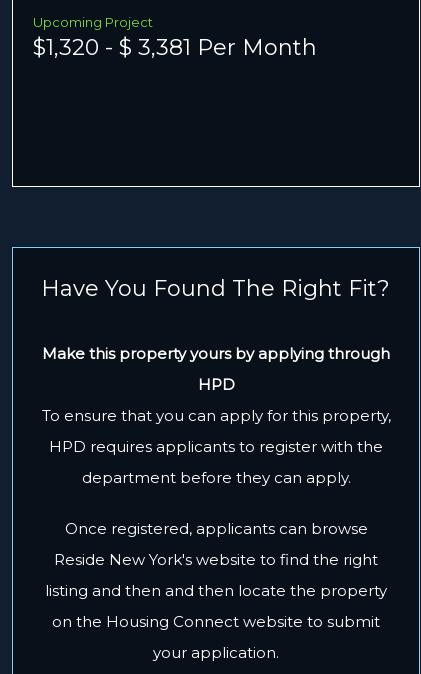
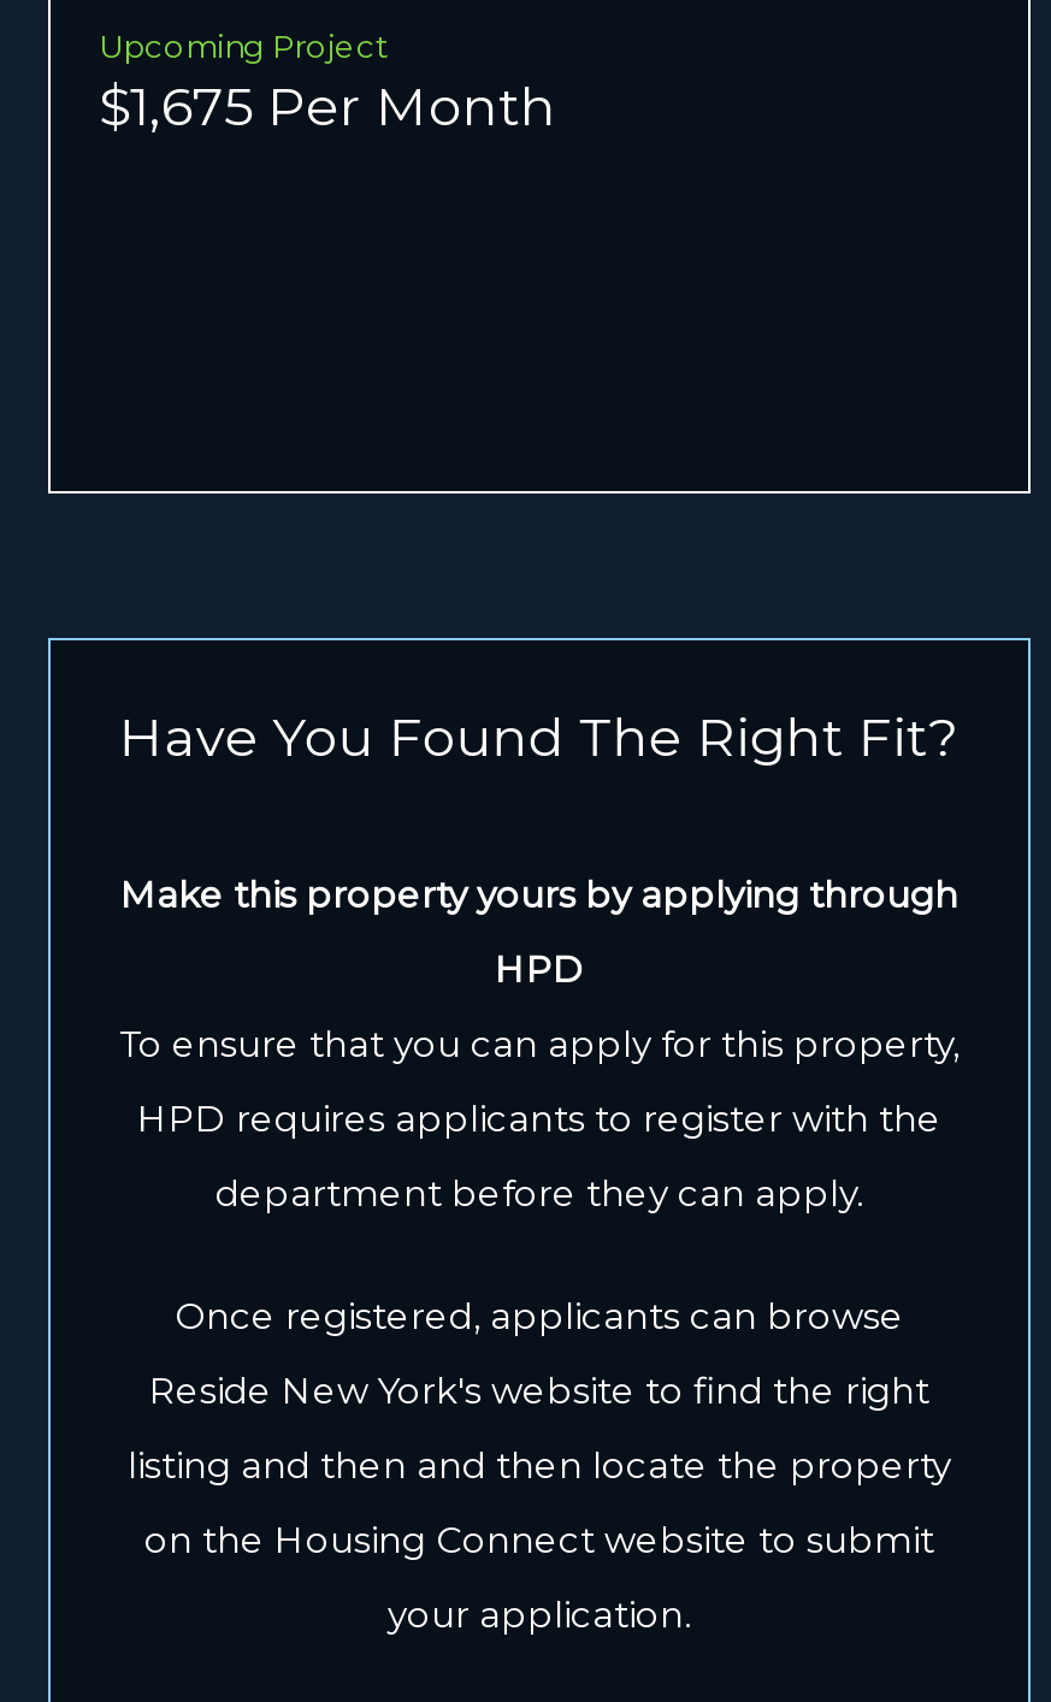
- $1,320 - $ 3,381 Per Month
+ $1,675 Per Month
